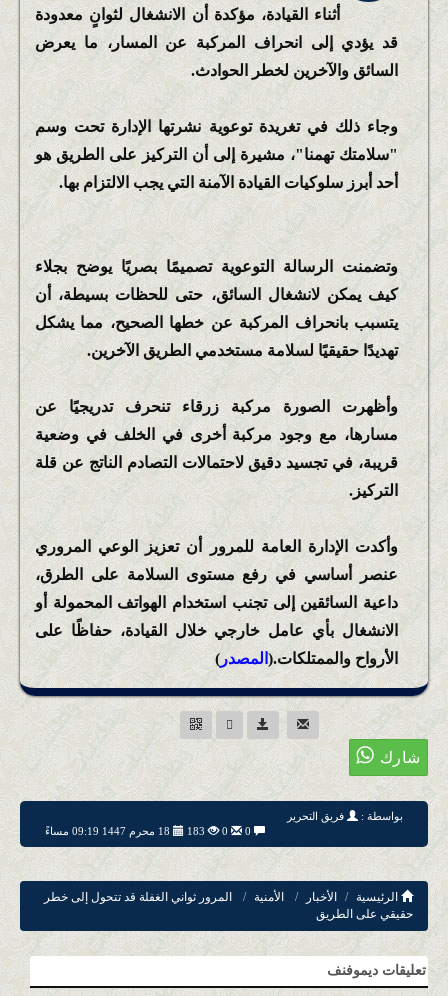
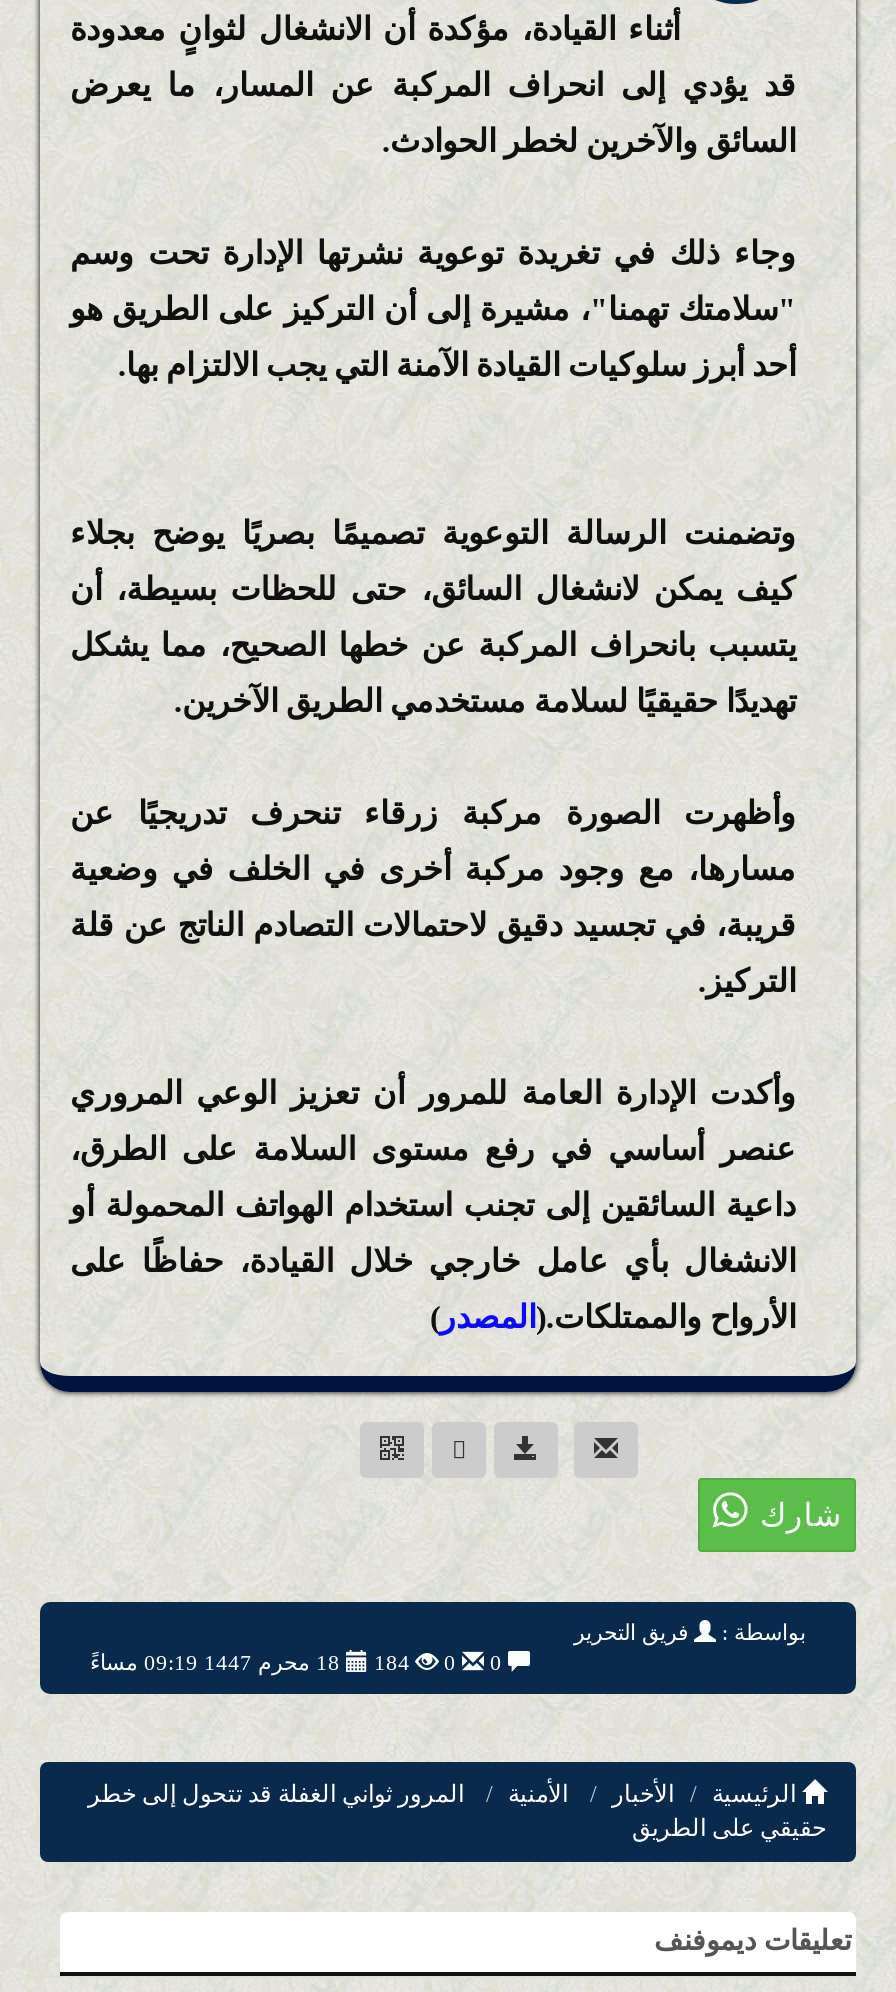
- 183
+ 184
